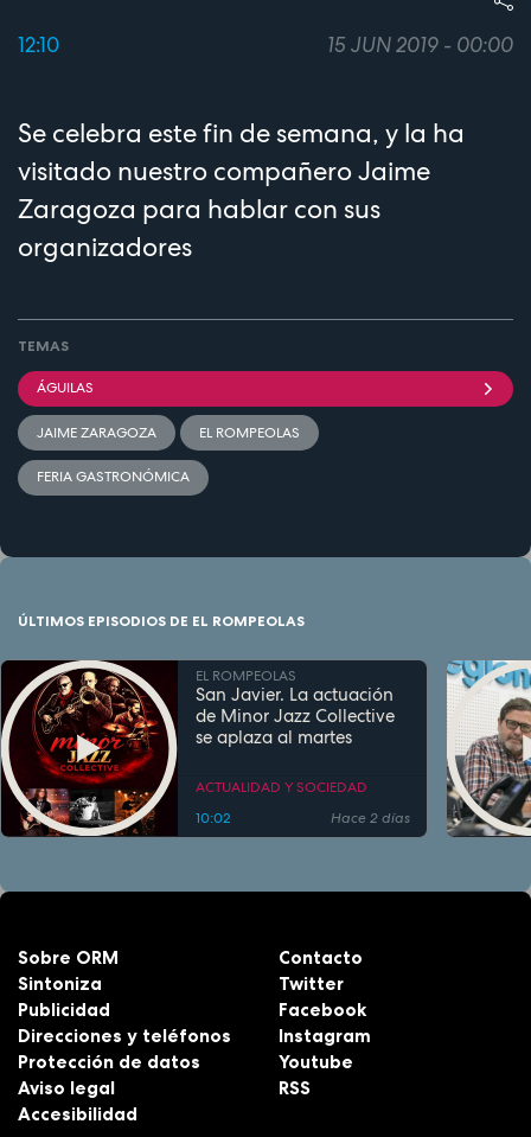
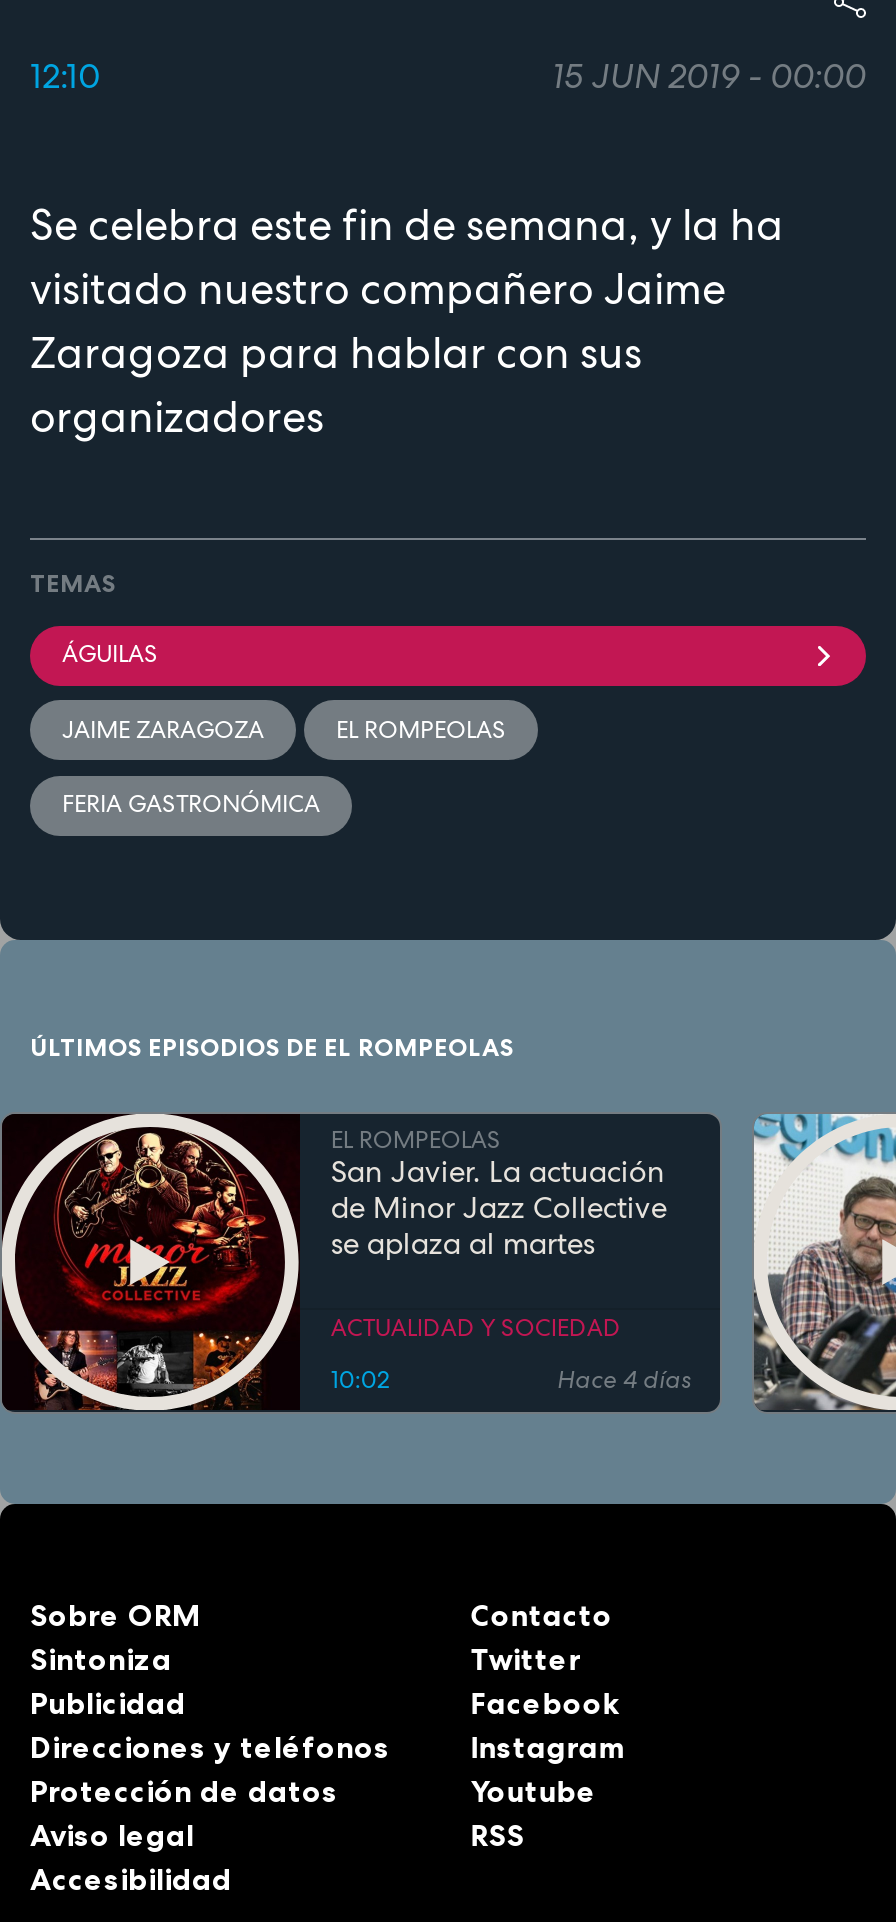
- Hace 2 días
+ Hace 4 días
